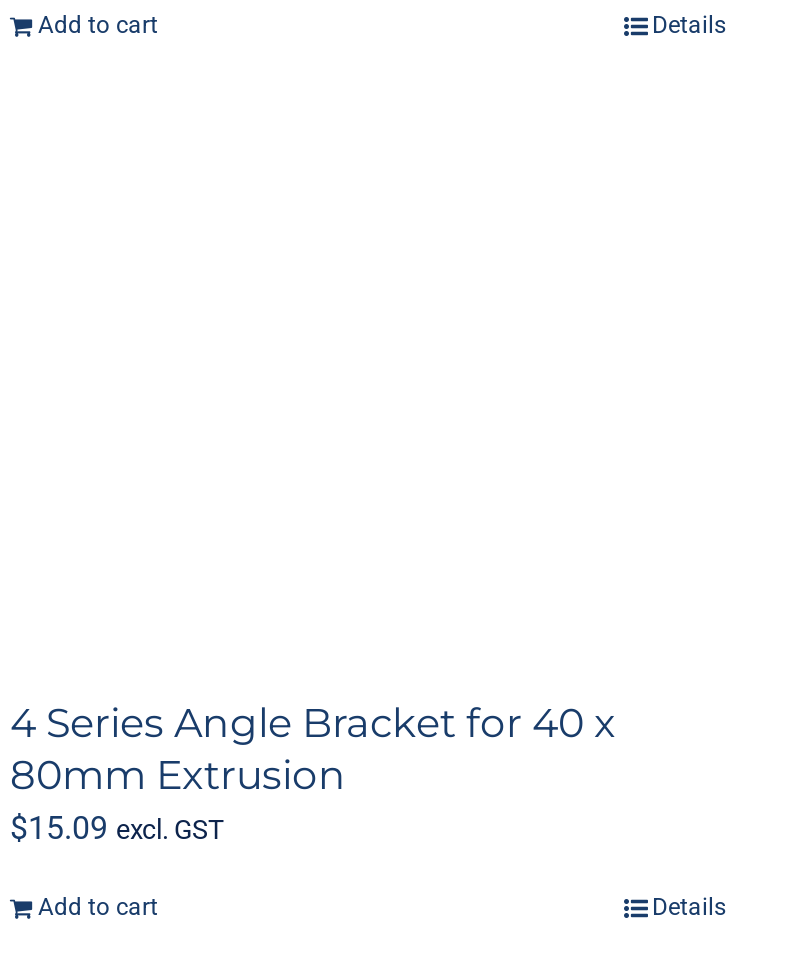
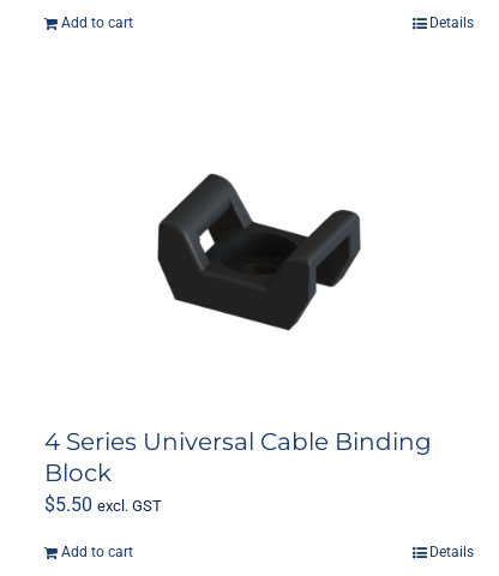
+ [image]

- 4 Series Angle Bracket for 40 x
- 80mm Extrusion
- $15.09 excl. GST
+ 4 Series Universal Cable Binding
+ Block
+ $5.50 excl. GST
